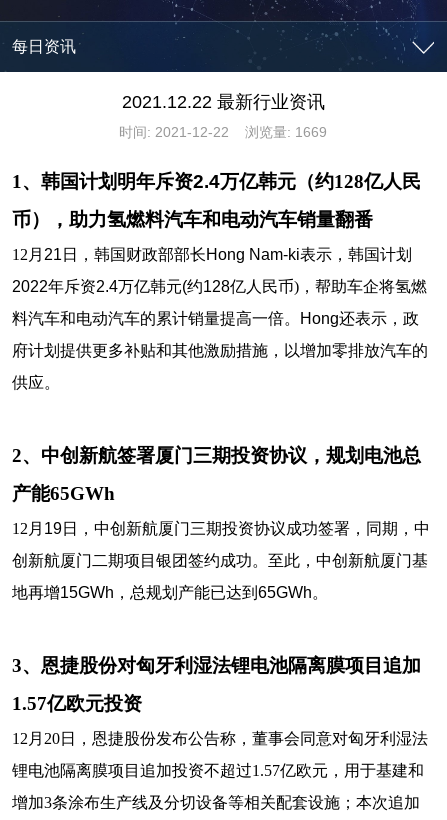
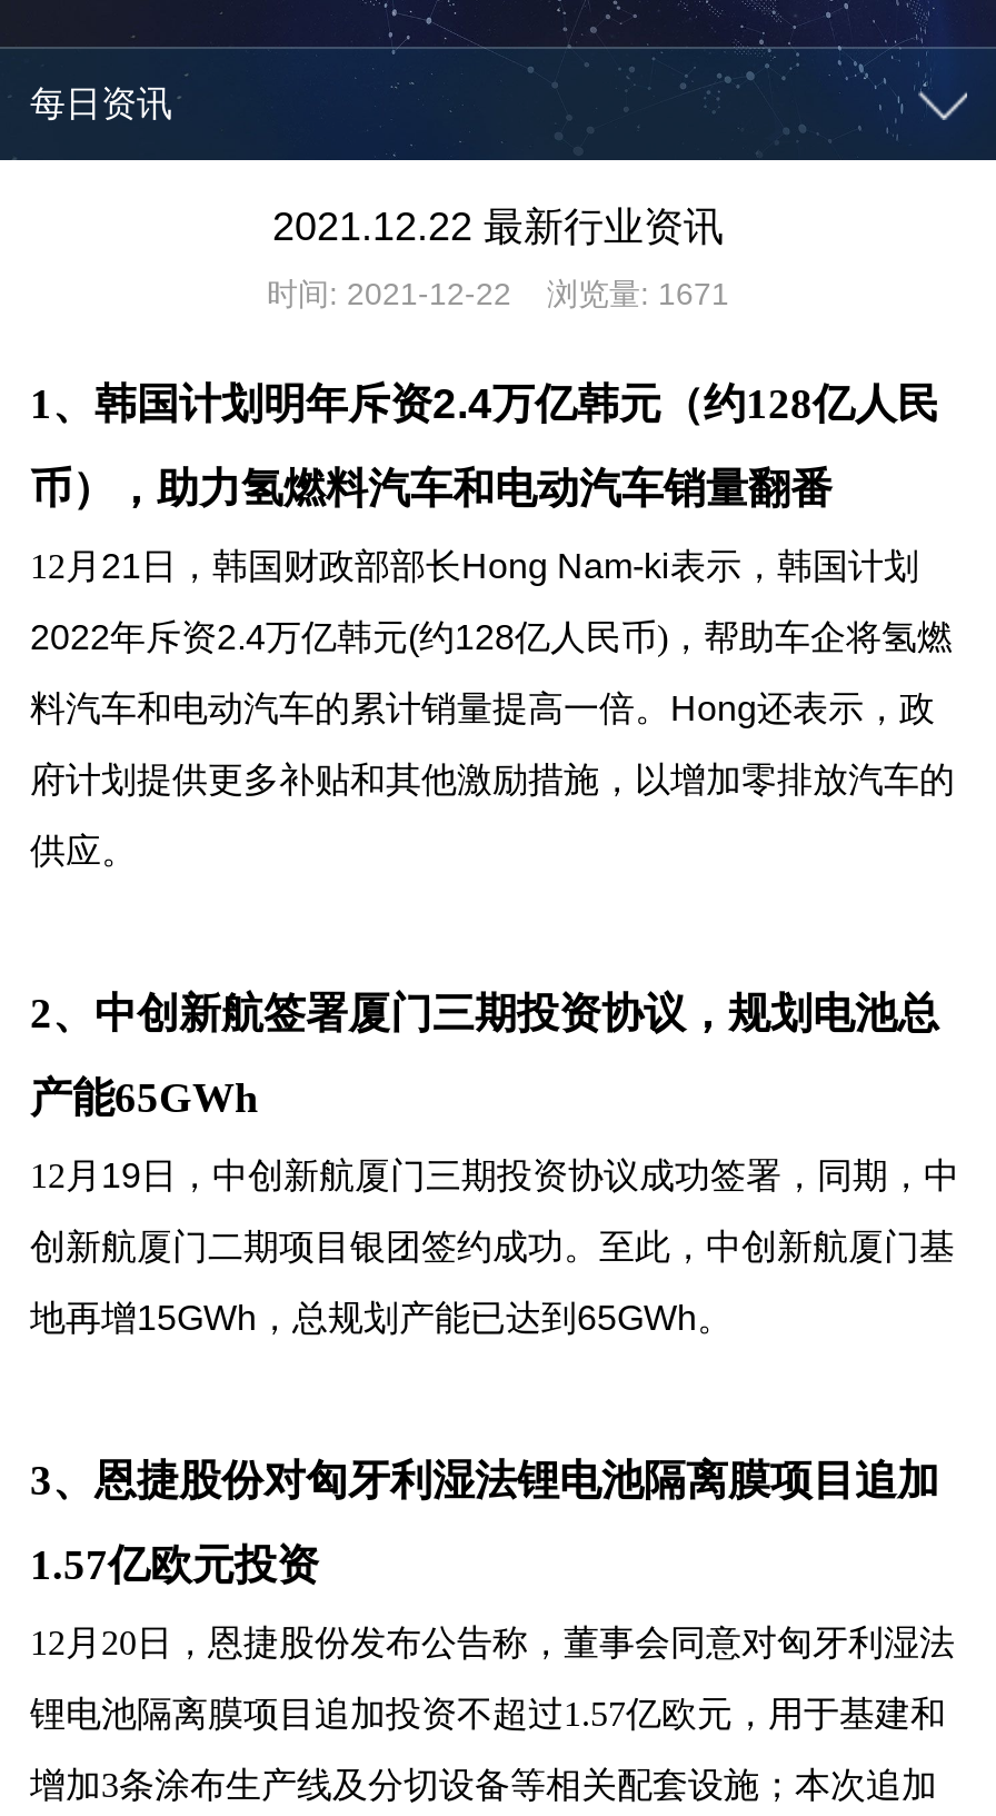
- 时间: 2021-12-22 浏览量: 1669
+ 时间: 2021-12-22 浏览量: 1671
